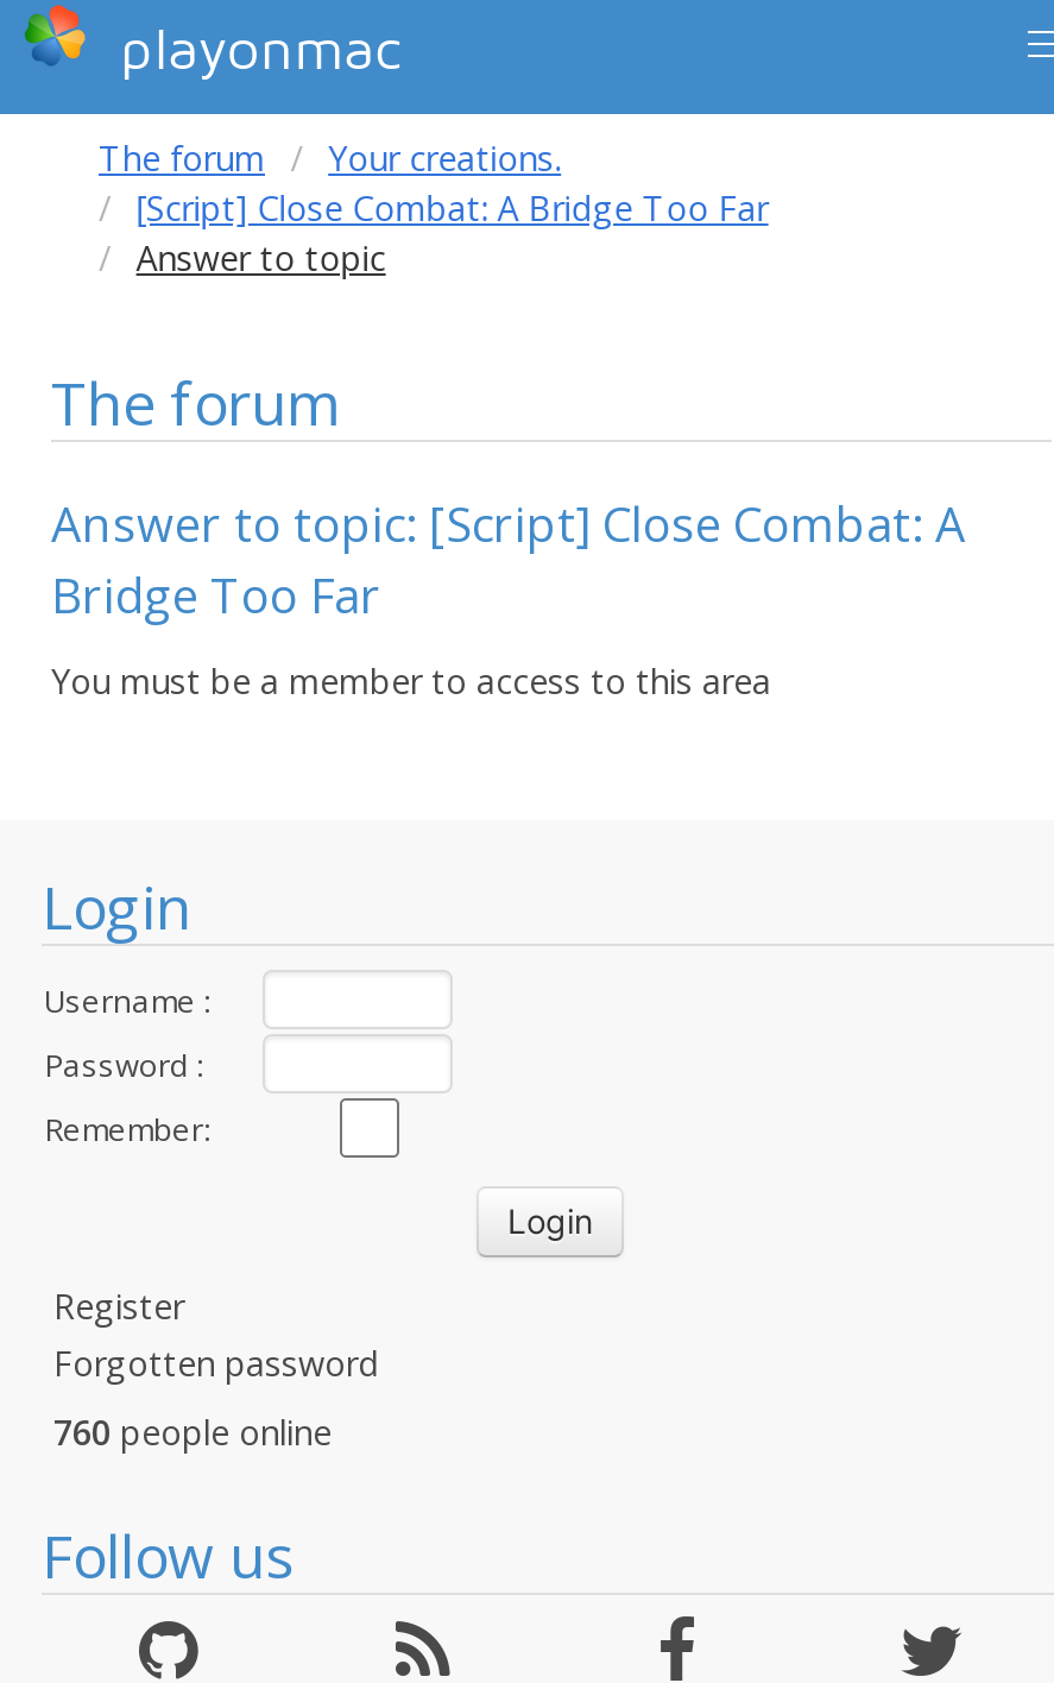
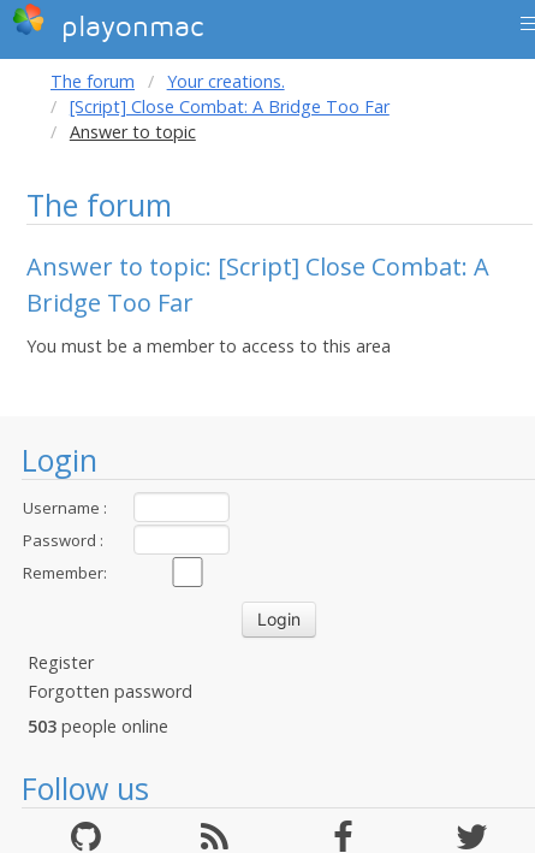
- 760 people online
+ 503 people online
